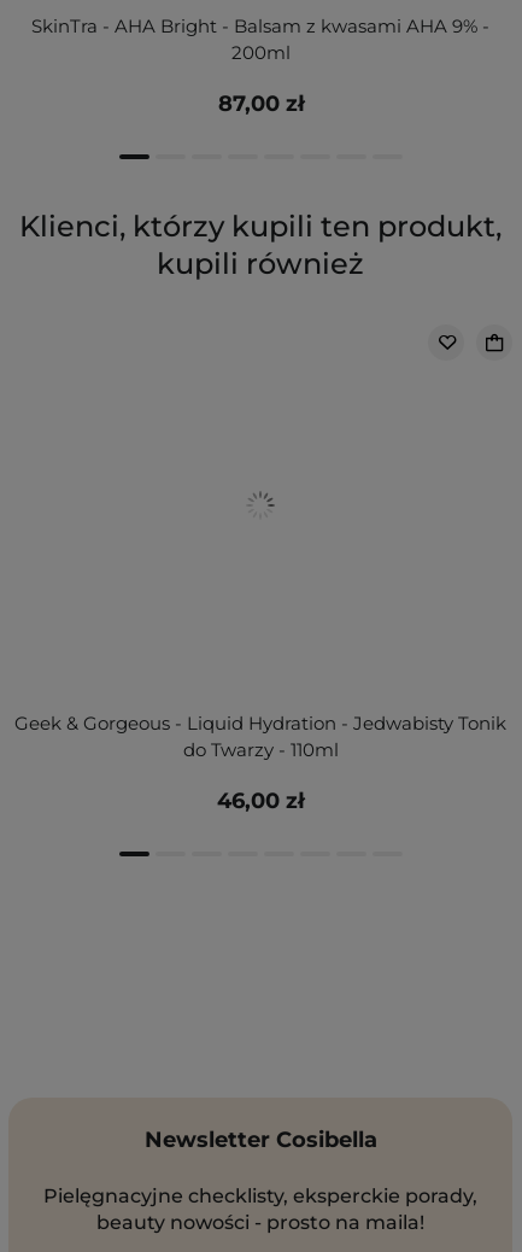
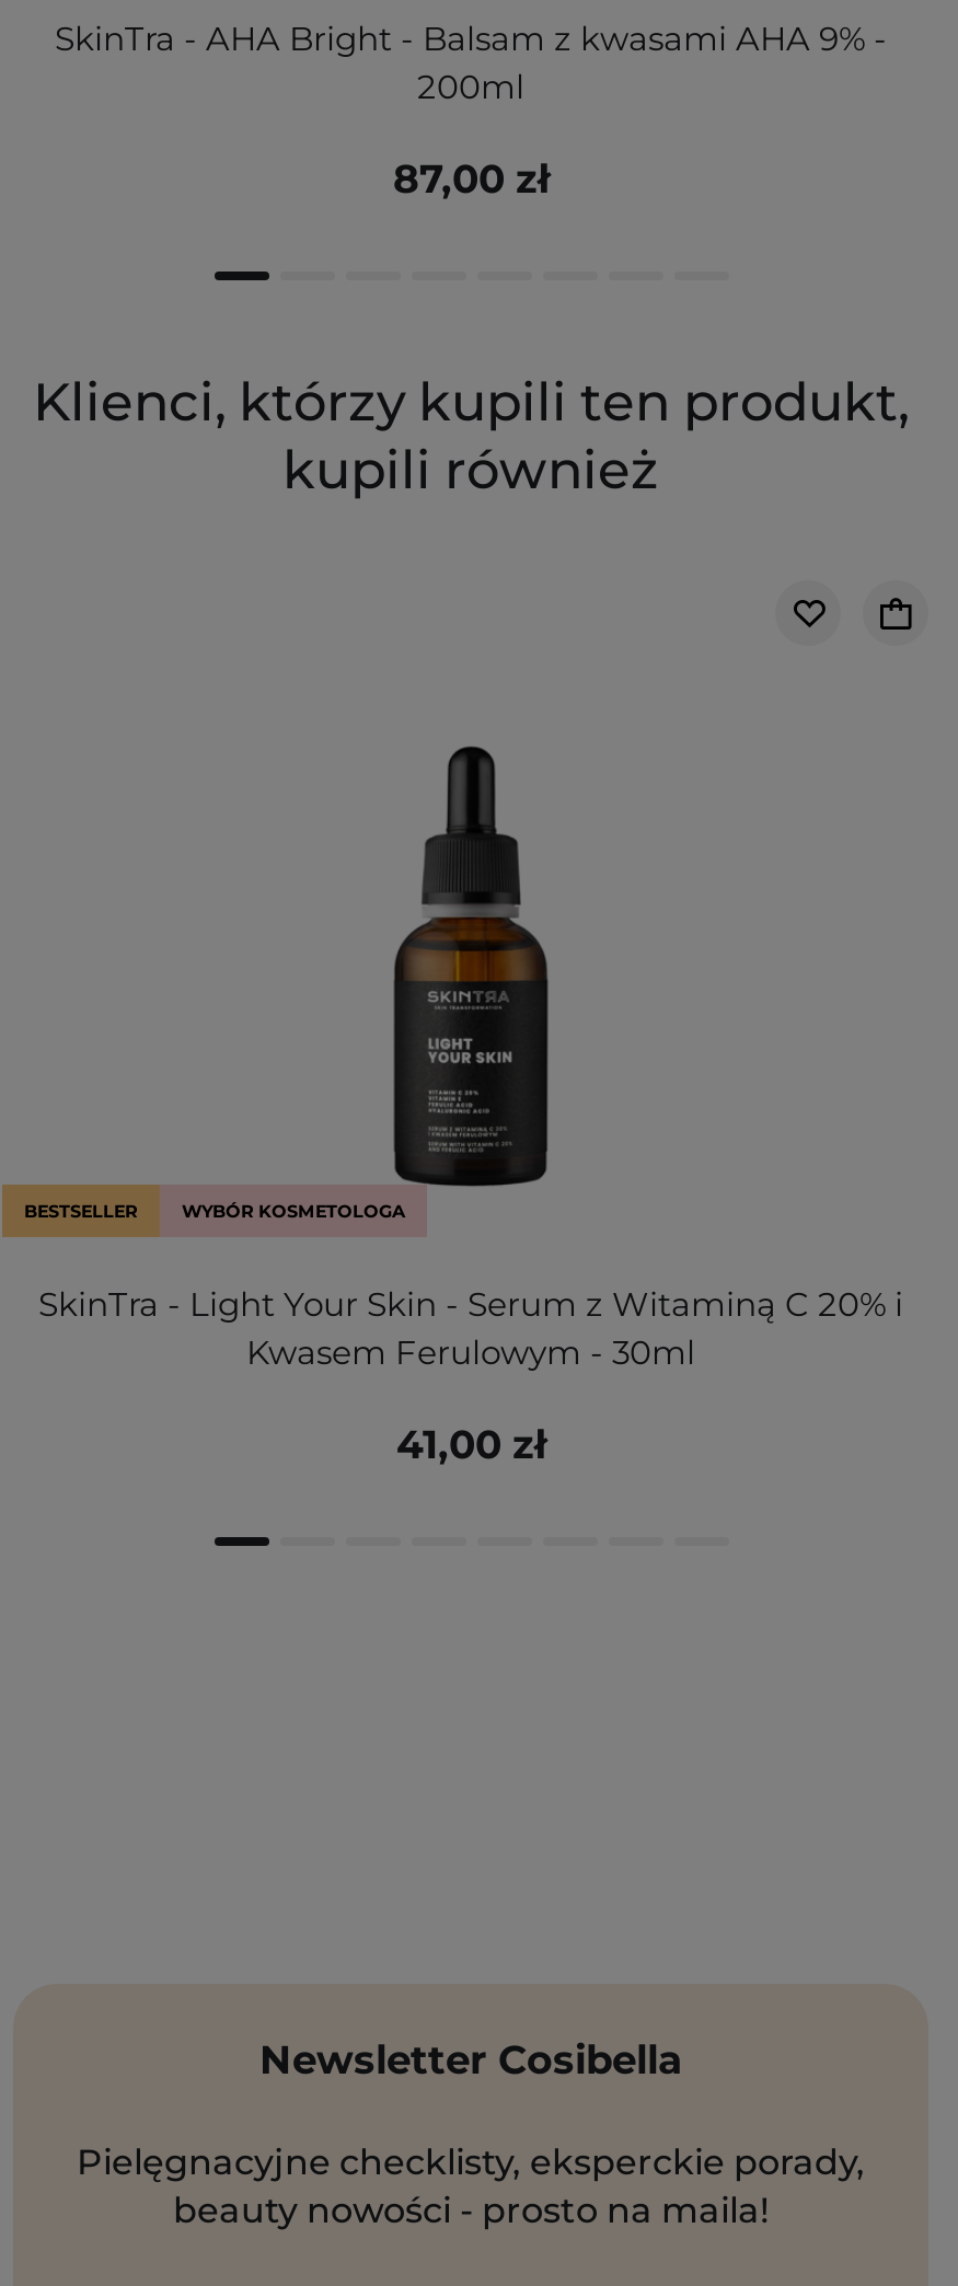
+ [image]

- Geek & Gorgeous - Liquid Hydration - Jedwabisty Tonik
- do Twarzy - 110ml
- 46,00 zł
+ BESTSELLER
+ WYBÓR KOSMETOLOGA
+ SkinTra - Light Your Skin - Serum z Witaminą C 20% i
+ Kwasem Ferulowym - 30ml
+ 41,00 zł
